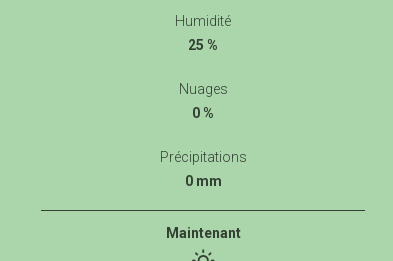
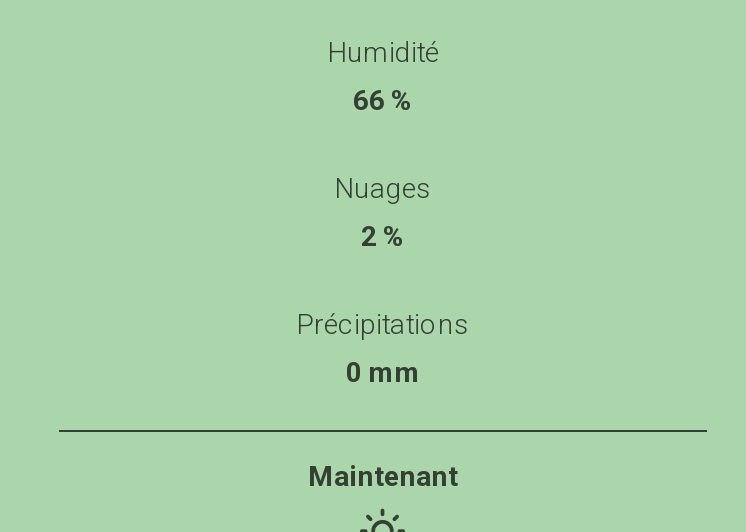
- 25 %
+ 66 %

- 0 %
+ 2 %
